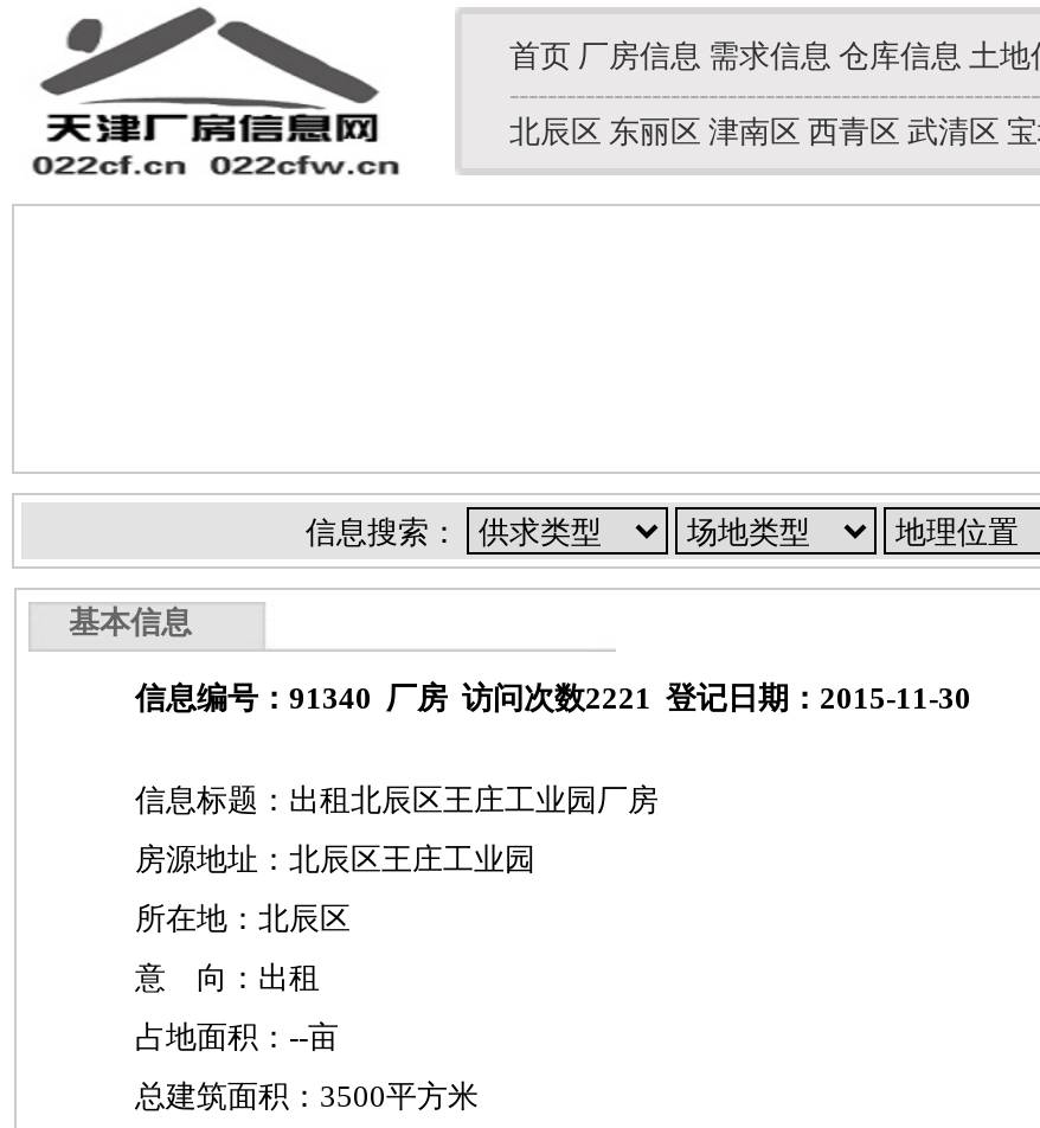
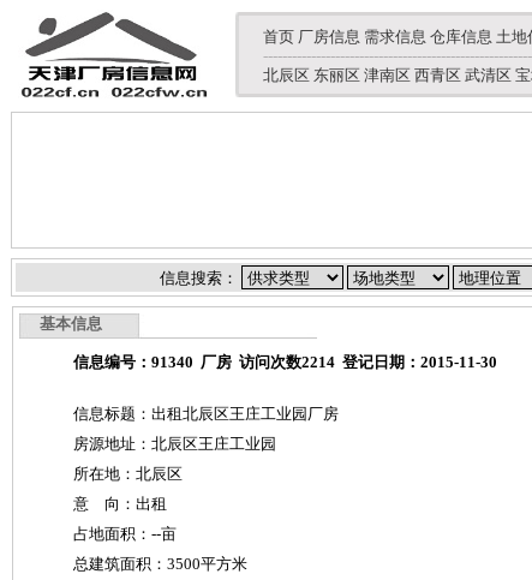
- 信息编号：91340 厂房 访问次数2221 登记日期：2015-11-30
+ 信息编号：91340 厂房 访问次数2214 登记日期：2015-11-30
